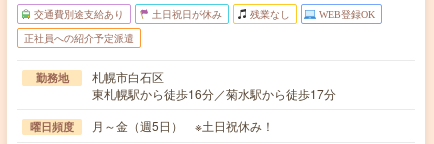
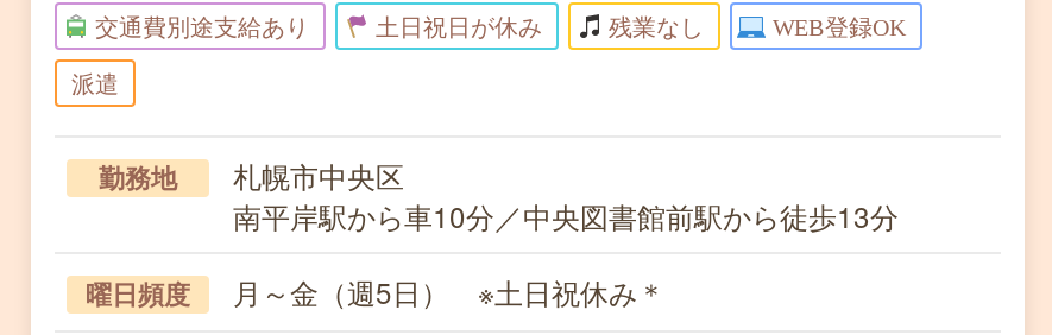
- 正社員への紹介予定派遣
+ 派遣

- 札幌市白石区
- 東札幌駅から徒歩16分／菊水駅から徒歩17分
+ 札幌市中央区
+ 南平岸駅から車10分／中央図書館前駅から徒歩13分

- 月～金（週5日） ※土日祝休み！
+ 月～金（週5日） ※土日祝休み＊
